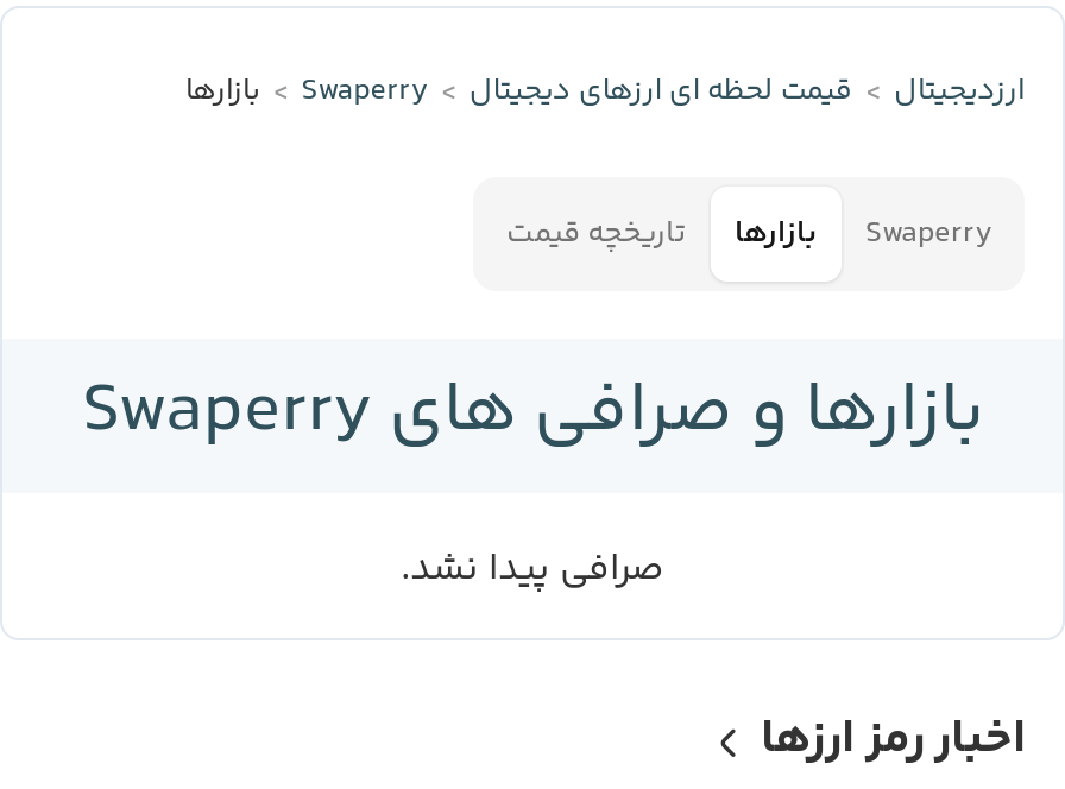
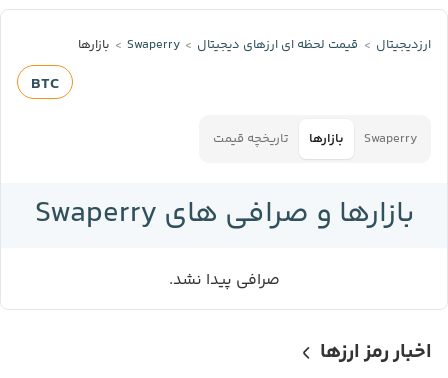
+ BTC
